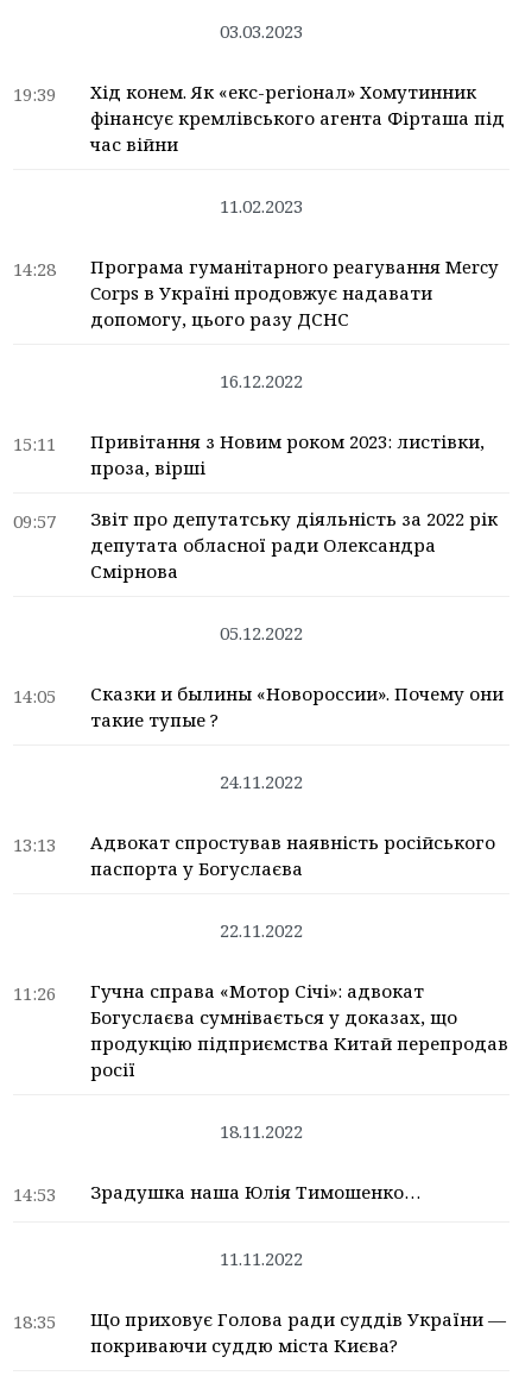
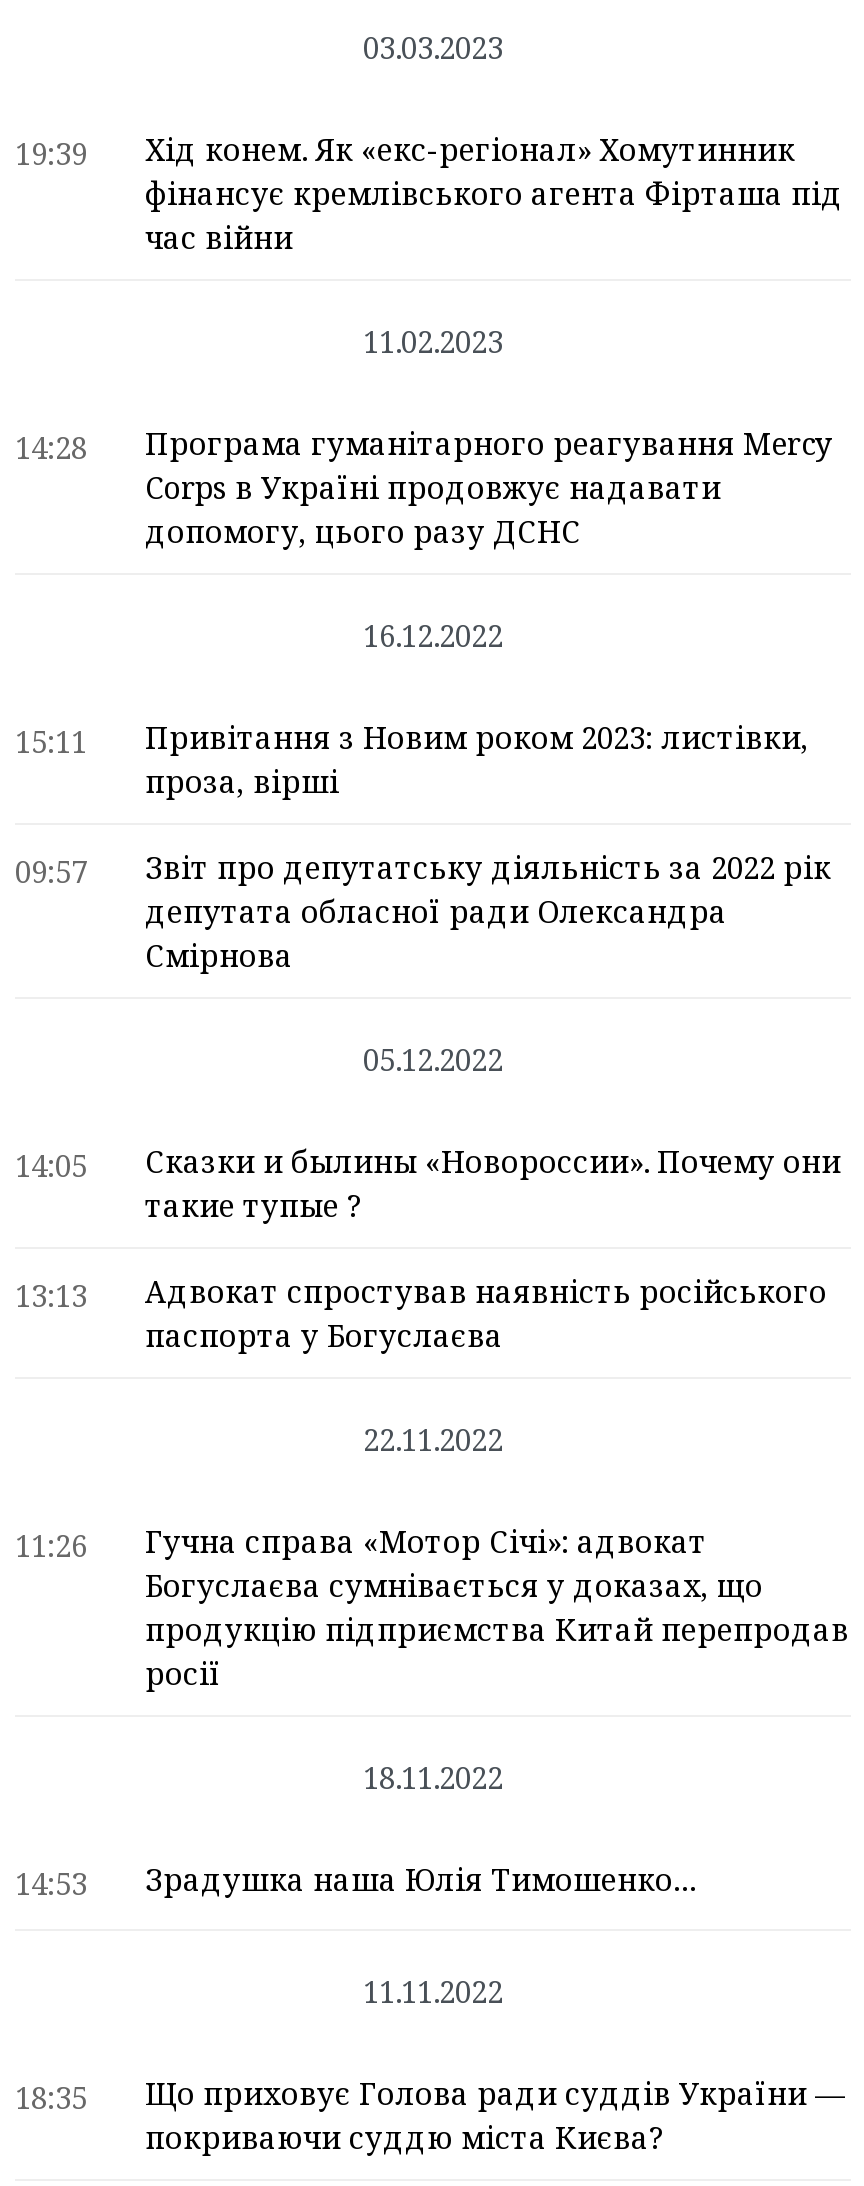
- 24.11.2022
